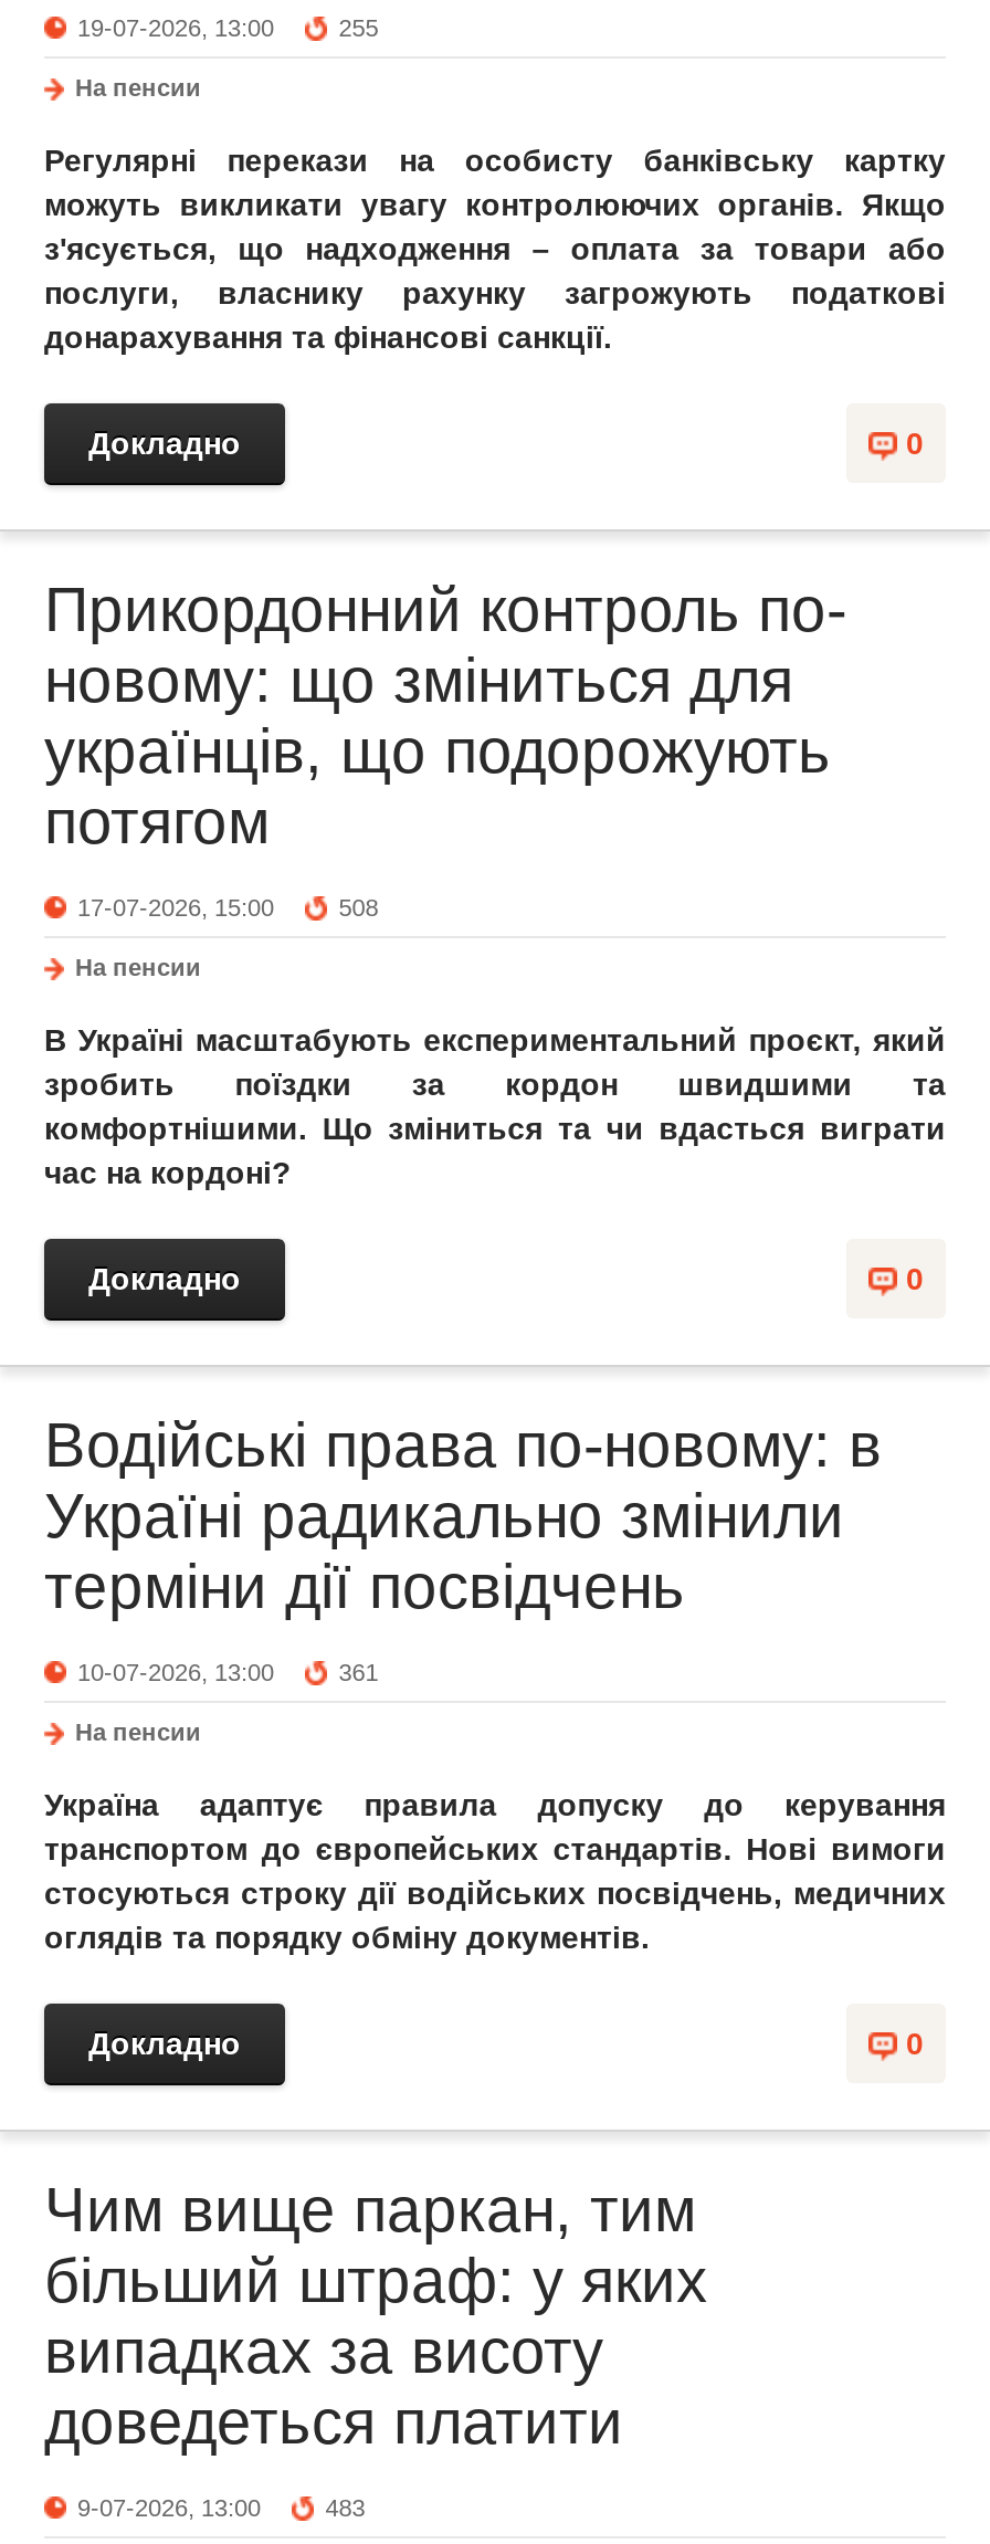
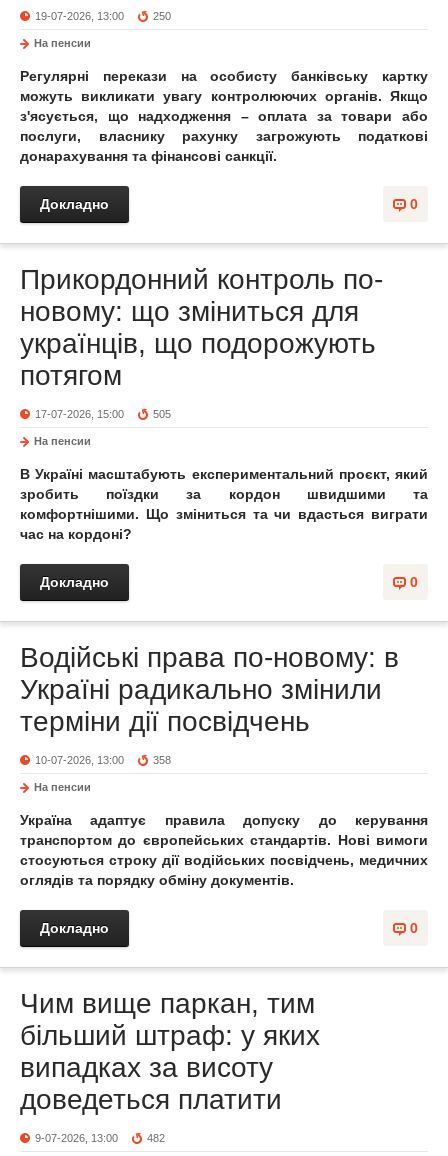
- 255
+ 250

- 508
+ 505

- 361
+ 358

- 483
+ 482
